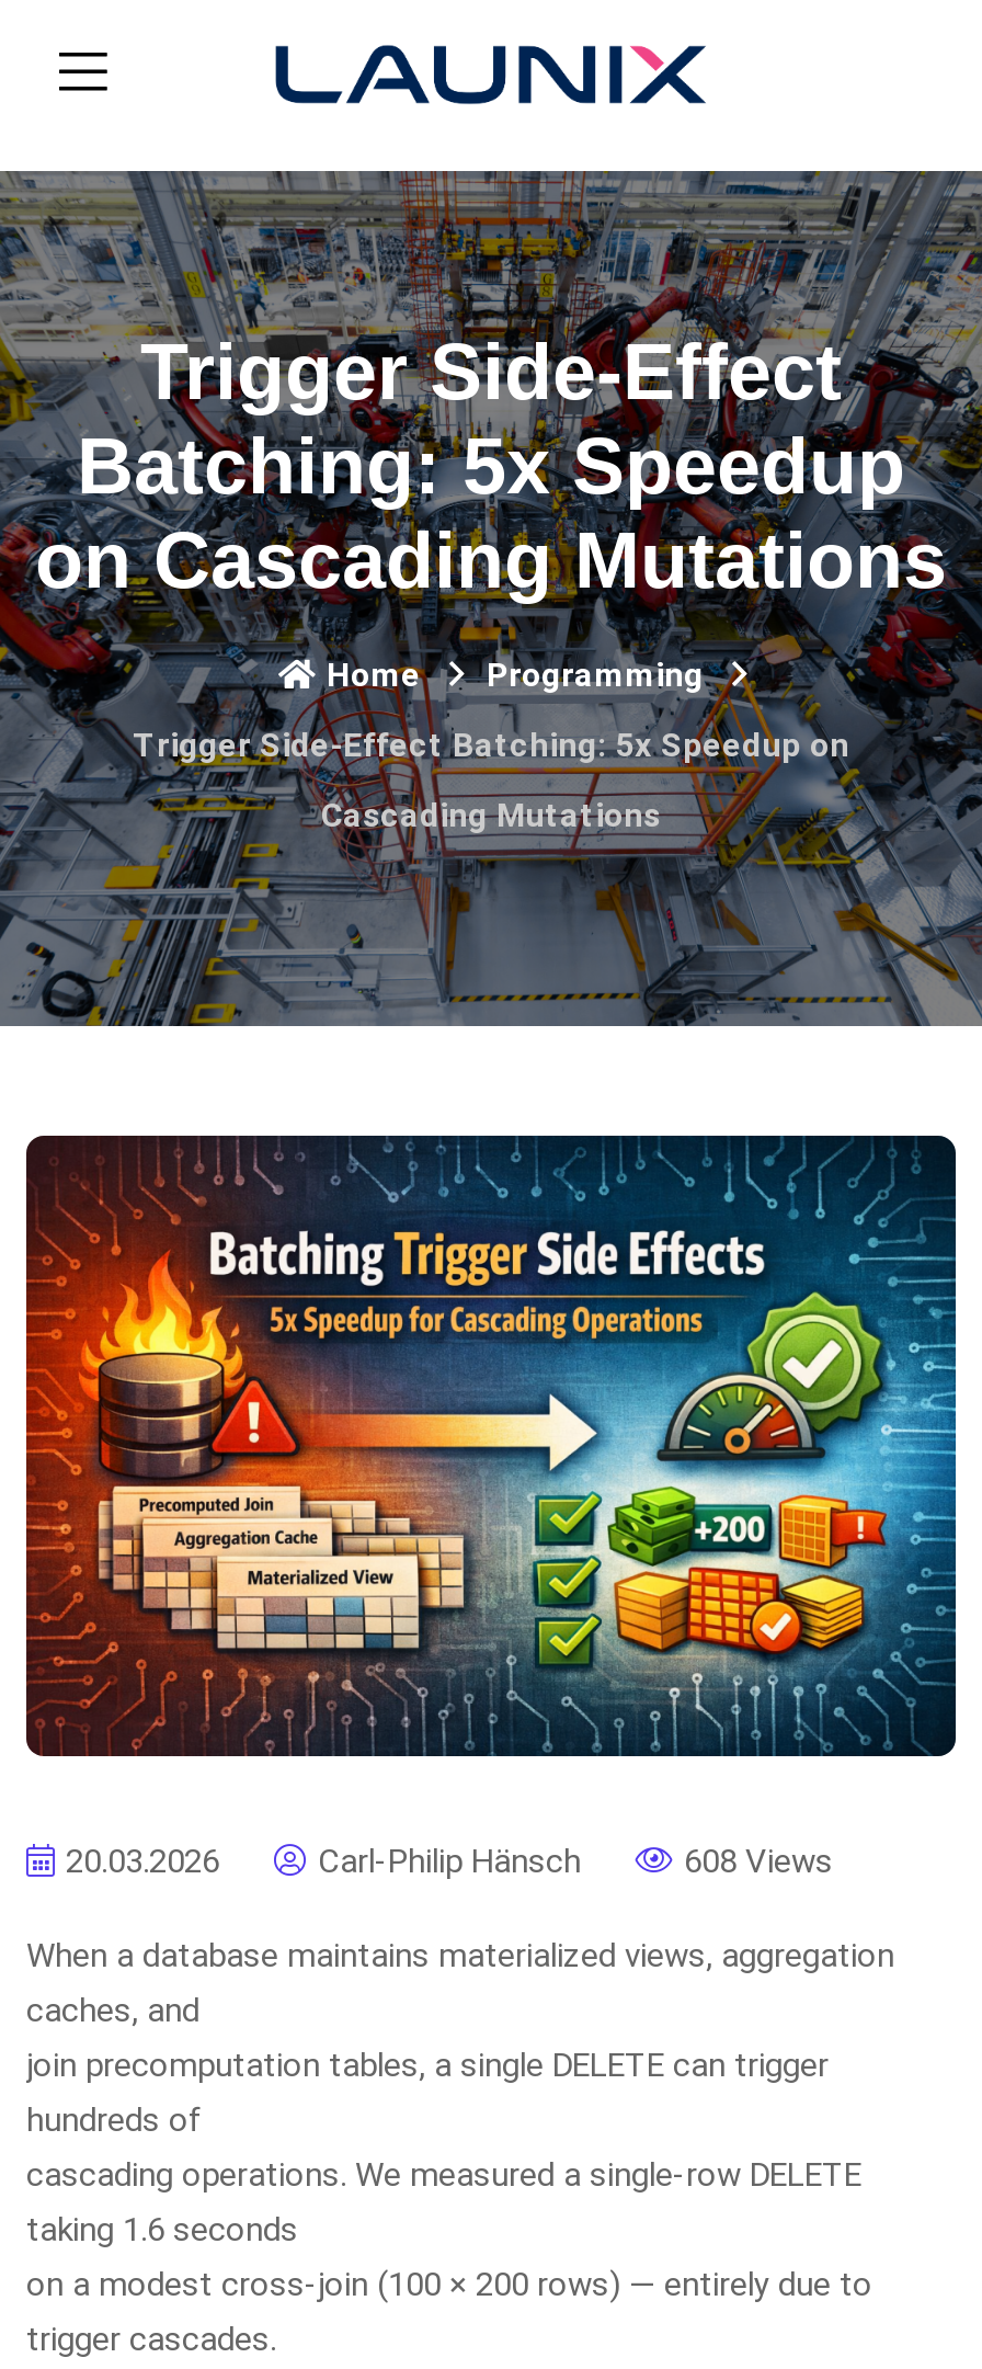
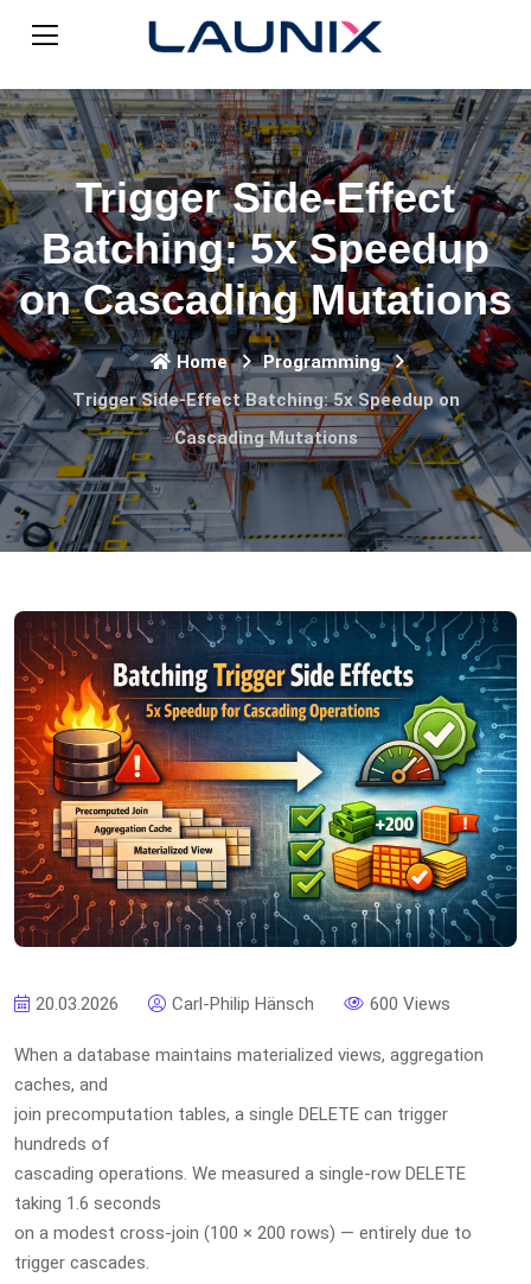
- 608 Views
+ 600 Views
